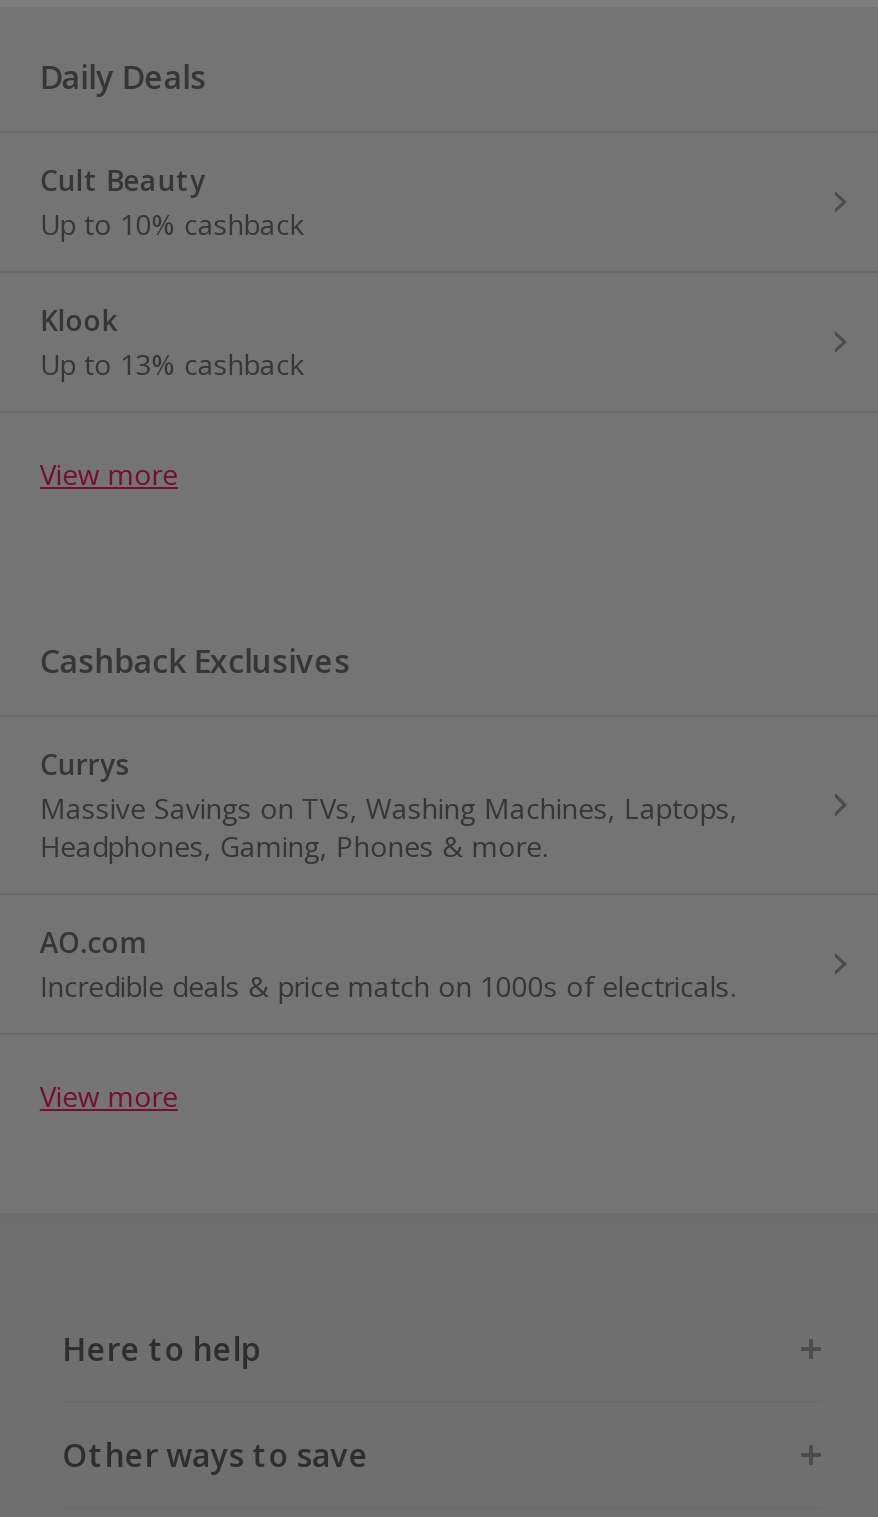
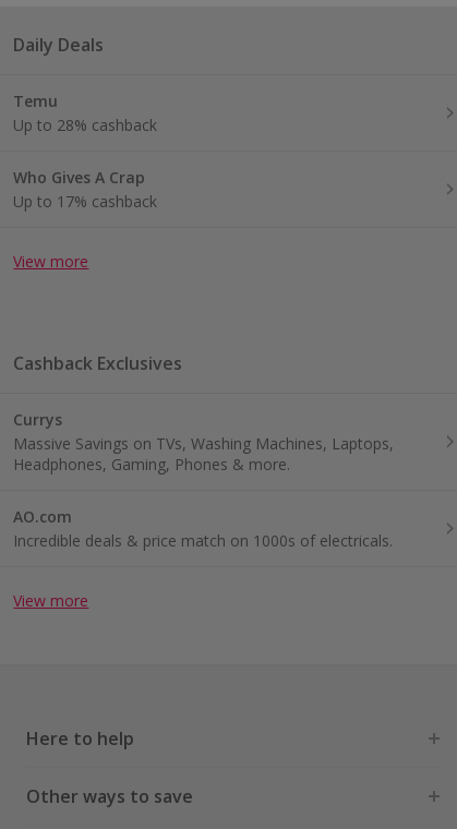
- Cult Beauty
- Up to 10% cashback
+ Temu
+ Up to 28% cashback

- Klook
- Up to 13% cashback
+ Who Gives A Crap
+ Up to 17% cashback
